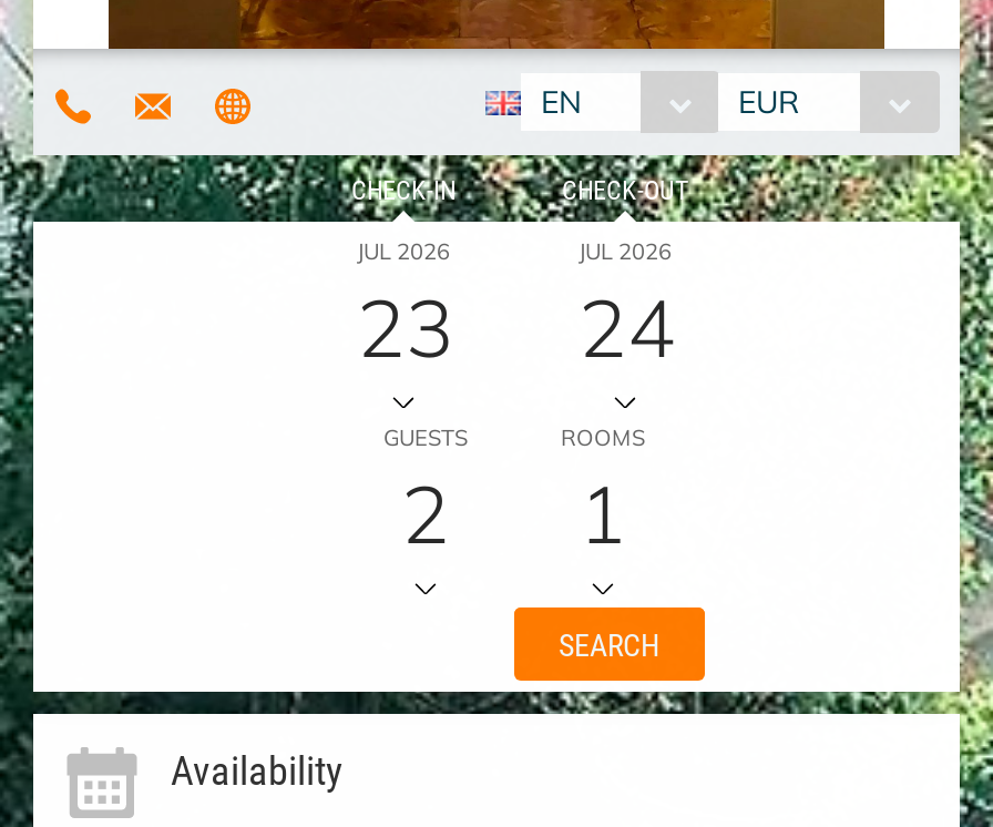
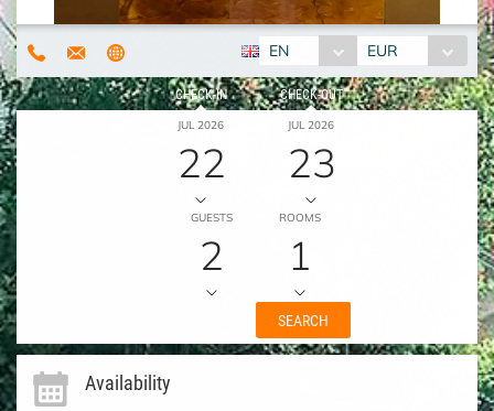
- 23
+ 22

- 24
+ 23
